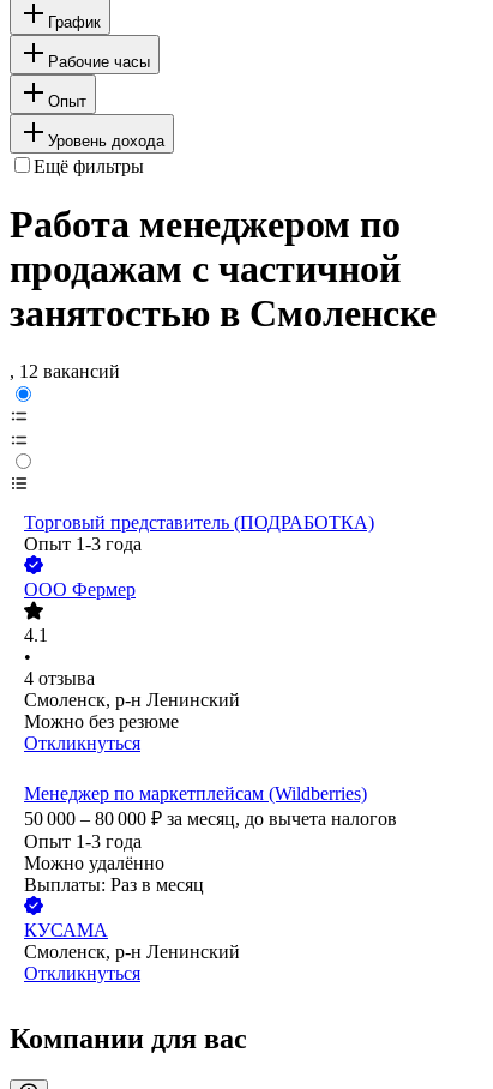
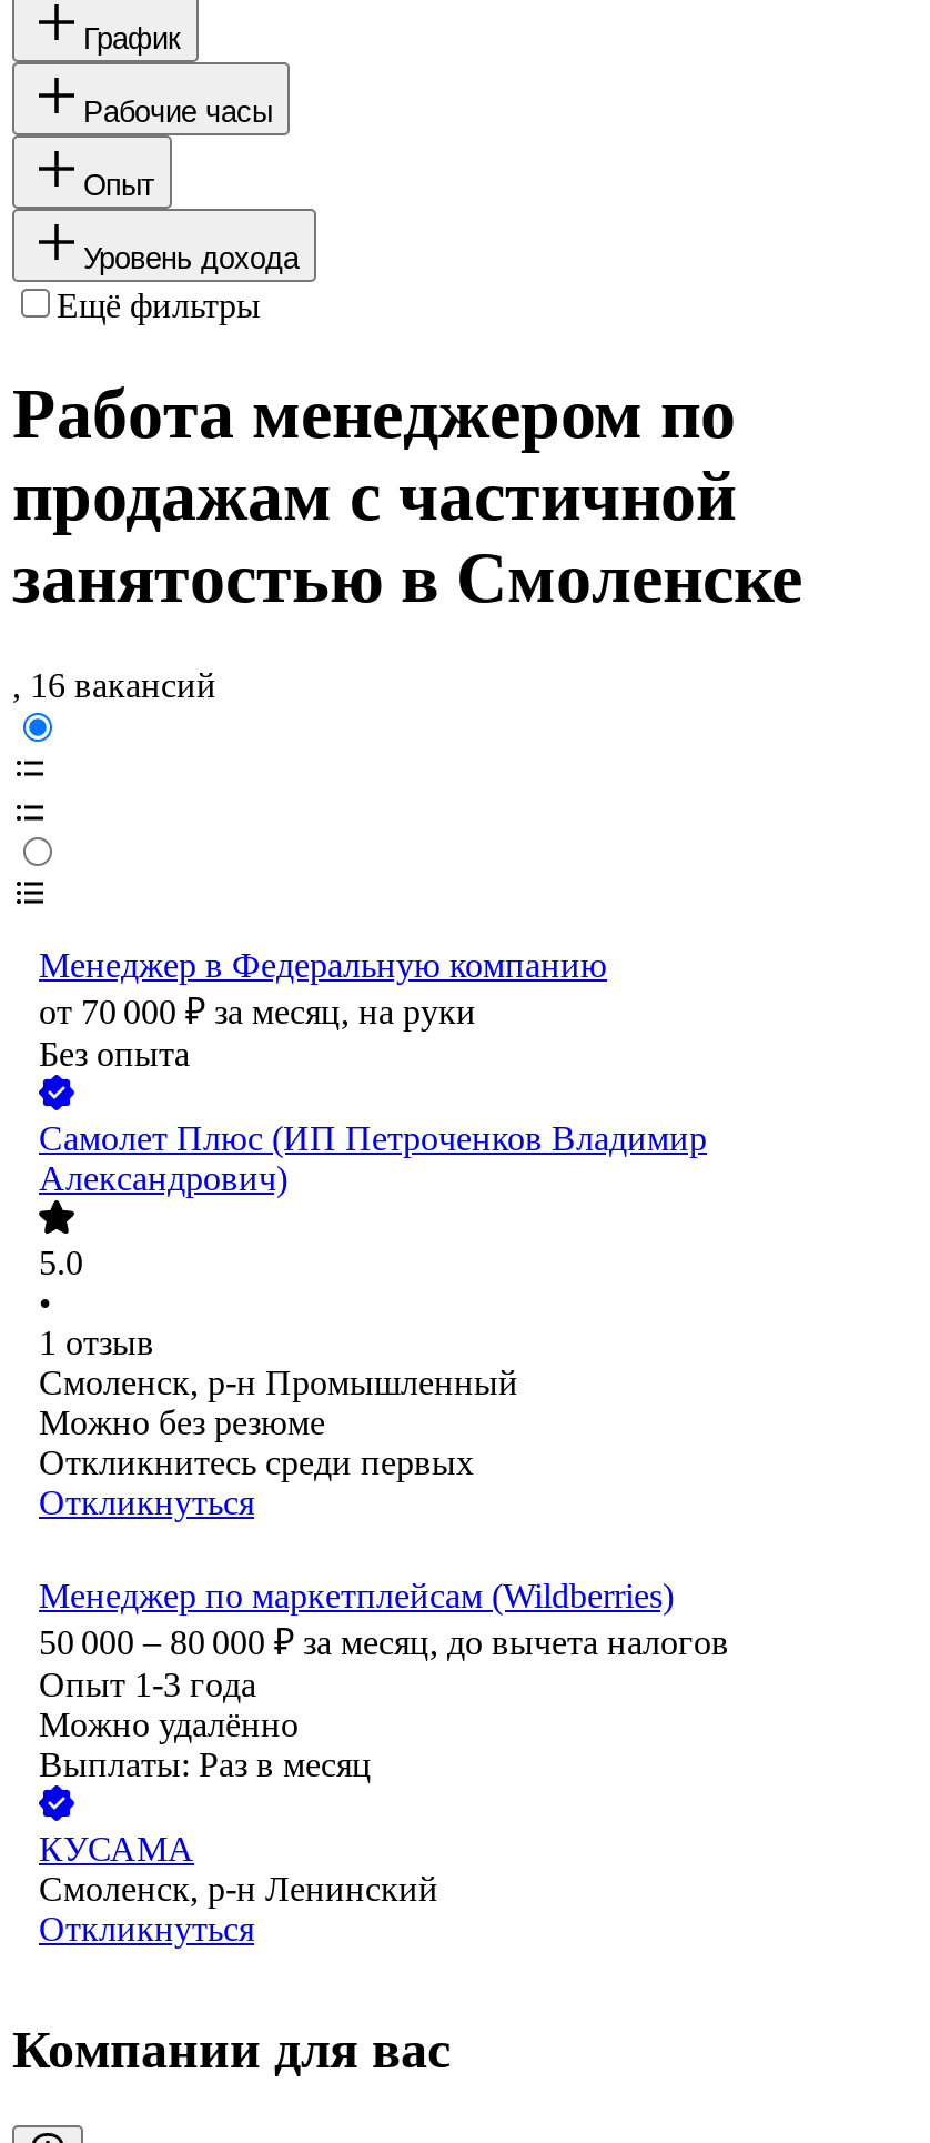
- , 12 вакансий
+ , 16 вакансий

- Торговый представитель (ПОДРАБОТКА)
- Опыт 1-3 года
+ Менеджер в Федеральную компанию
+ от 70 000 ₽ за месяц, на руки
+ Без опыта

- ООО Фермер
+ Самолет Плюс (ИП Петроченков Владимир
+ Александрович)

- 4.1
+ 5.0

- 4 отзыва
- Смоленск, р-н Ленинский
+ 1 отзыв
+ Смоленск, р-н Промышленный

+ Откликнитесь среди первых
